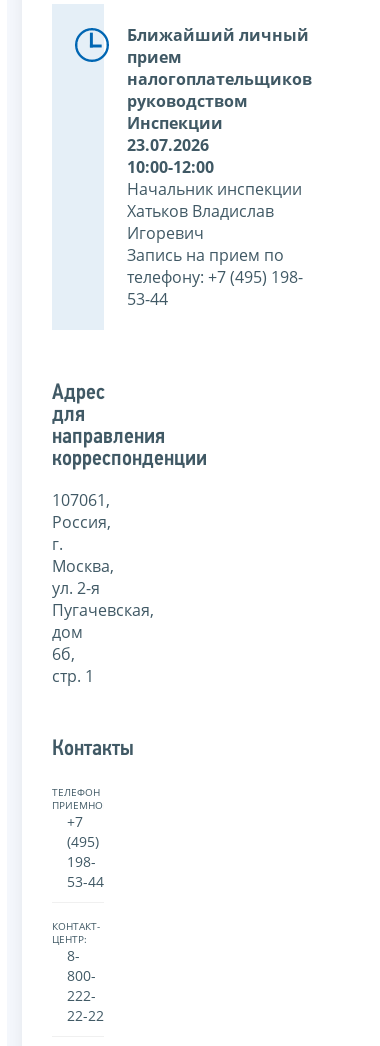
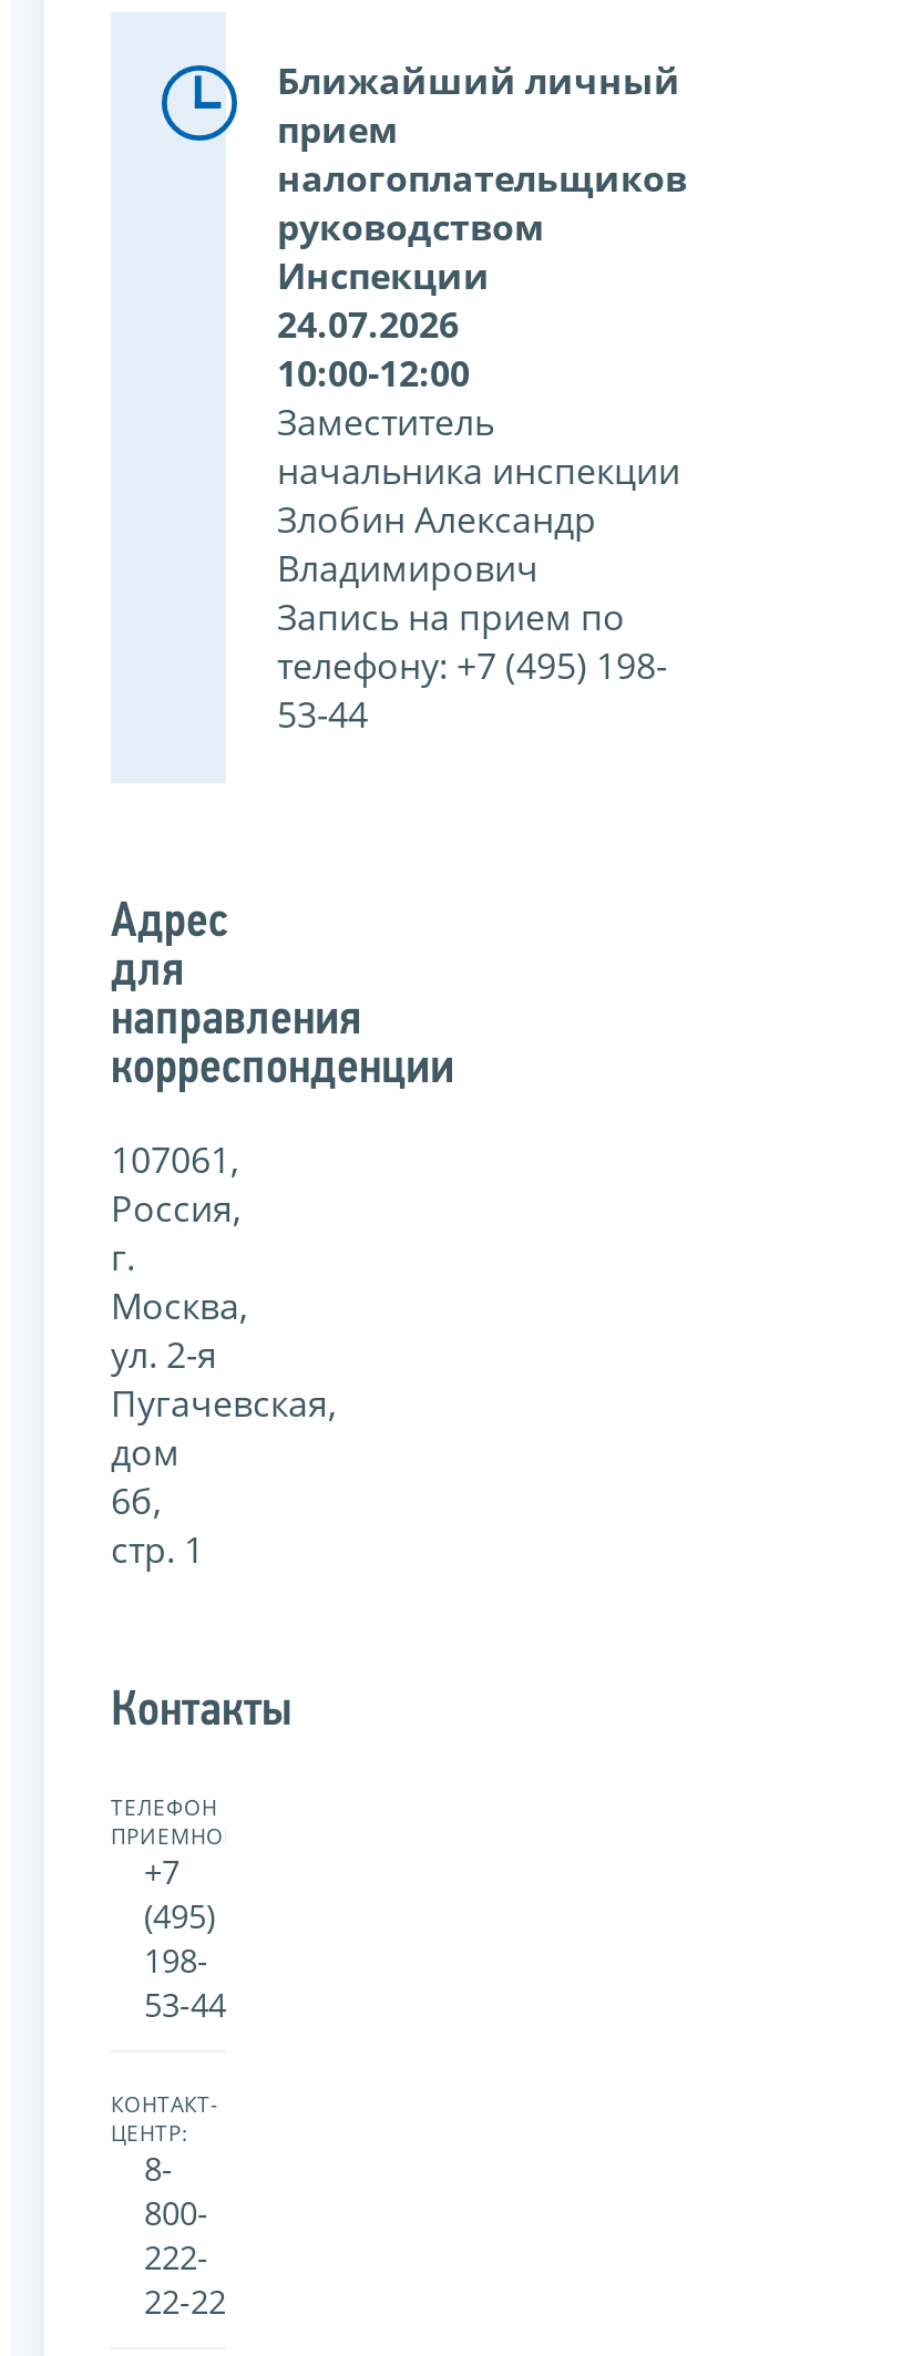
- 23.07.2026
+ 24.07.2026

- Начальник инспекции
- Хатьков Владислав
- Игоревич
+ Заместитель
+ начальника инспекции
+ Злобин Александр
+ Владимирович
